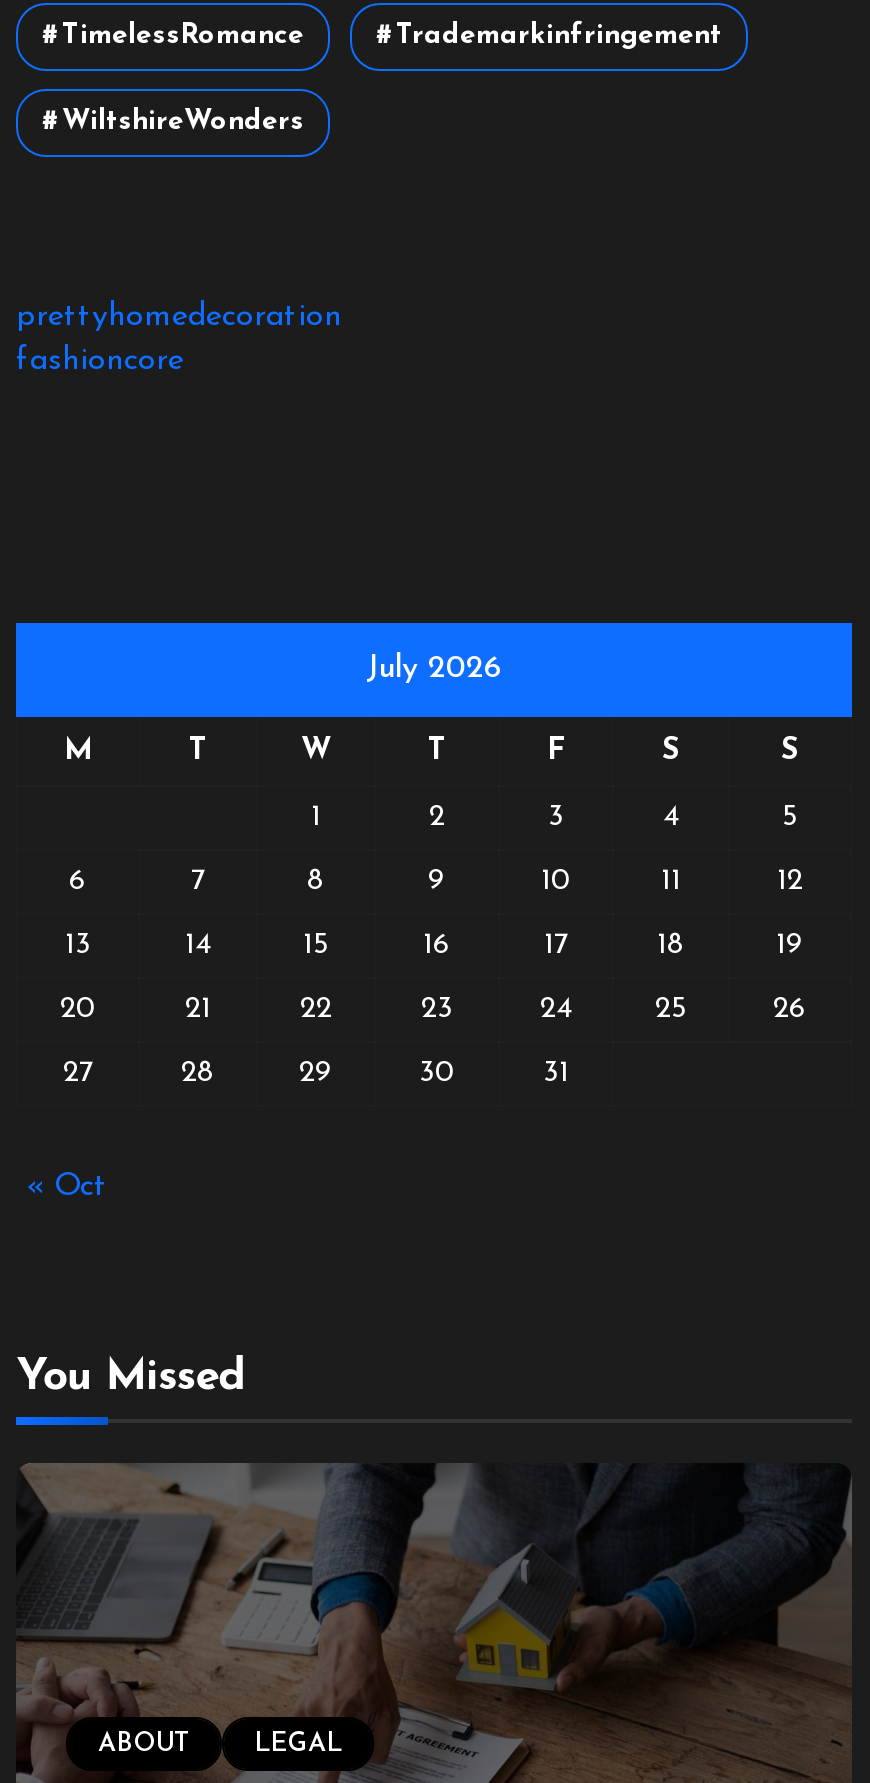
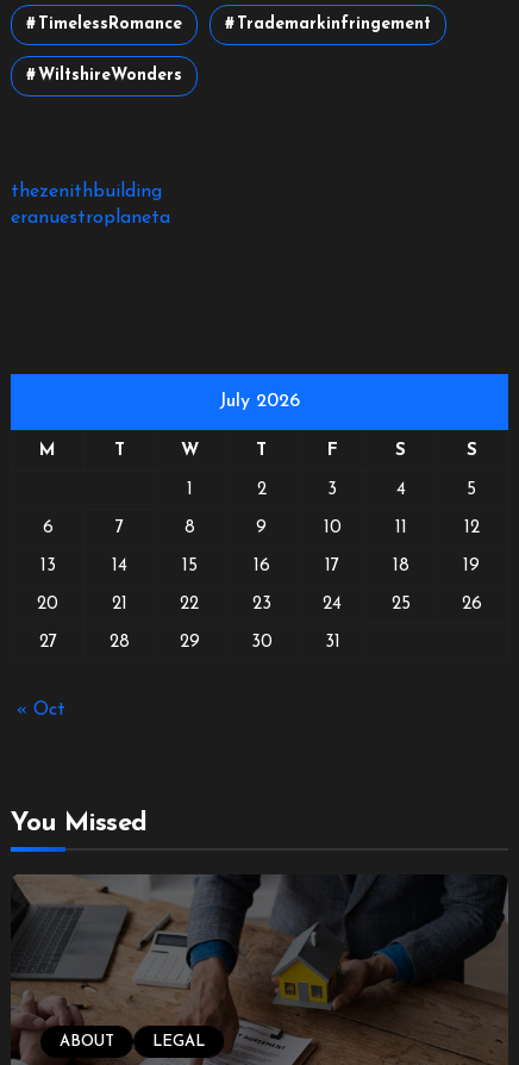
- prettyhomedecoration
- fashioncore
+ thezenithbuilding
+ eranuestroplaneta
